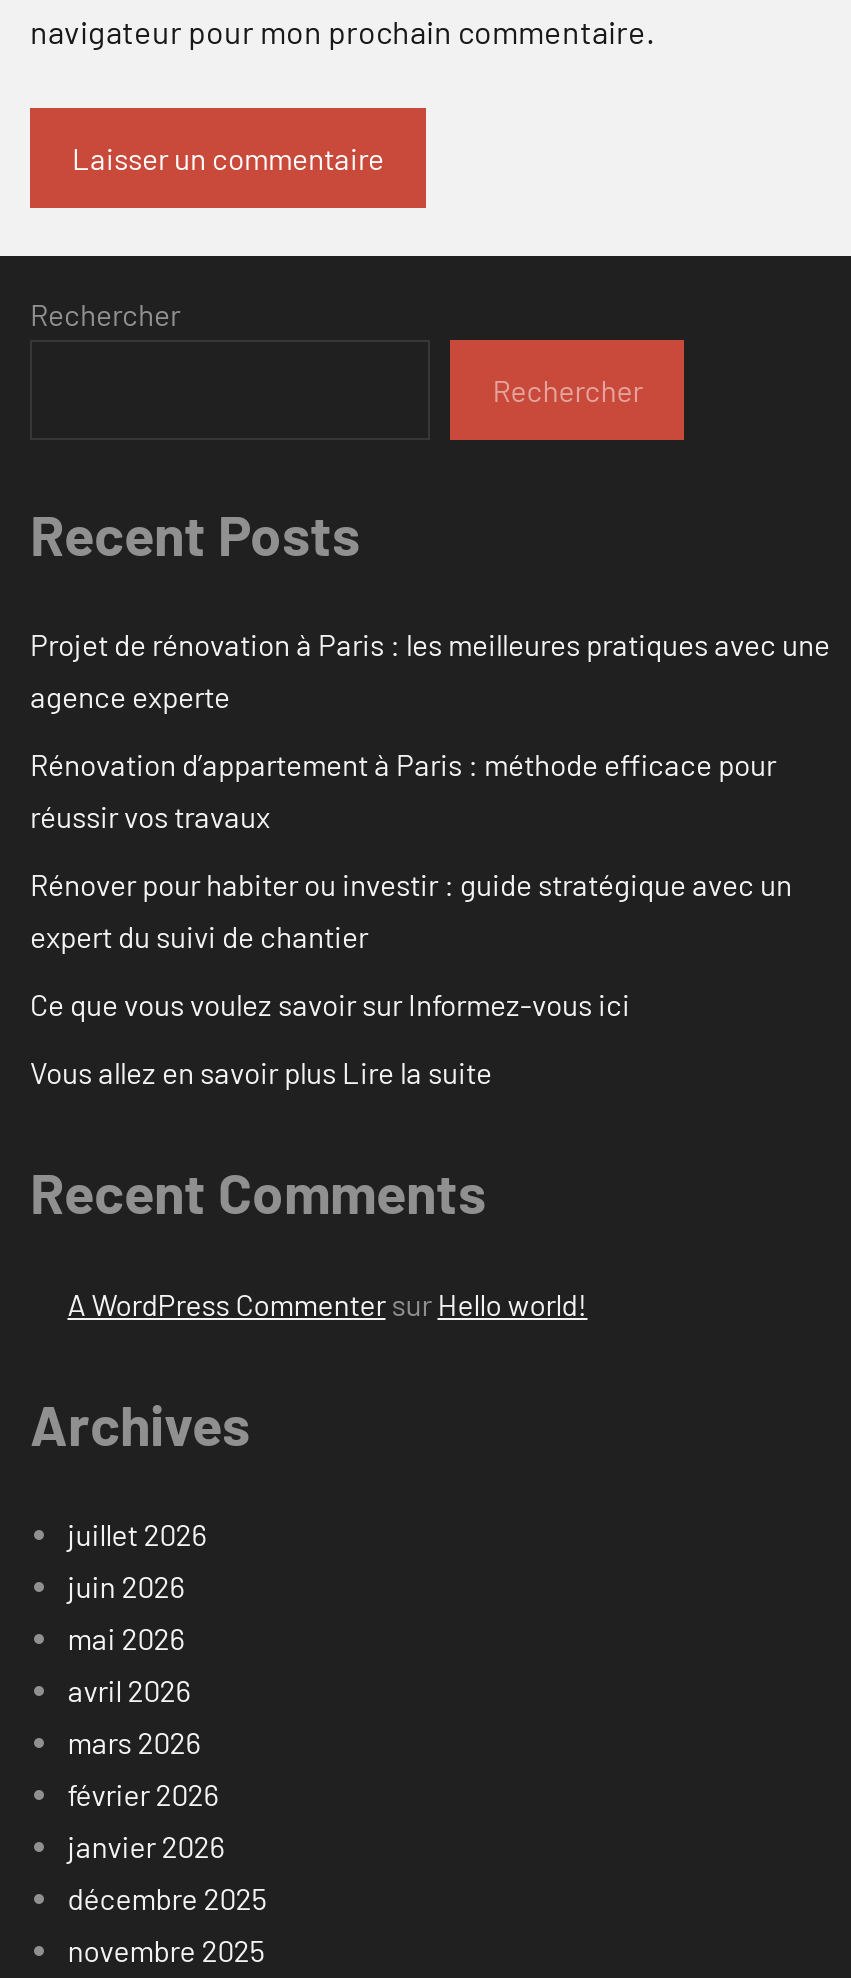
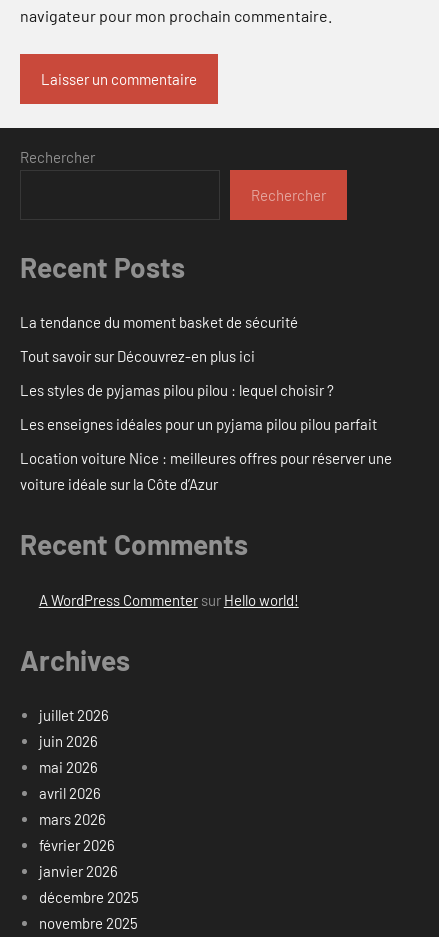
- Projet de rénovation à Paris : les meilleures pratiques avec une
- agence experte
+ La tendance du moment basket de sécurité

- Rénovation d’appartement à Paris : méthode efficace pour
- réussir vos travaux
+ Tout savoir sur Découvrez-en plus ici

- Rénover pour habiter ou investir : guide stratégique avec un
- expert du suivi de chantier
+ Les styles de pyjamas pilou pilou : lequel choisir ?

- Ce que vous voulez savoir sur Informez-vous ici
+ Les enseignes idéales pour un pyjama pilou pilou parfait

- Vous allez en savoir plus Lire la suite
+ Location voiture Nice : meilleures offres pour réserver une
+ voiture idéale sur la Côte d’Azur
